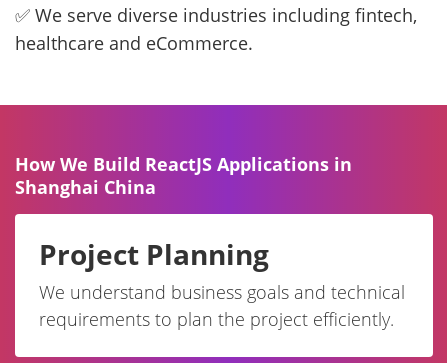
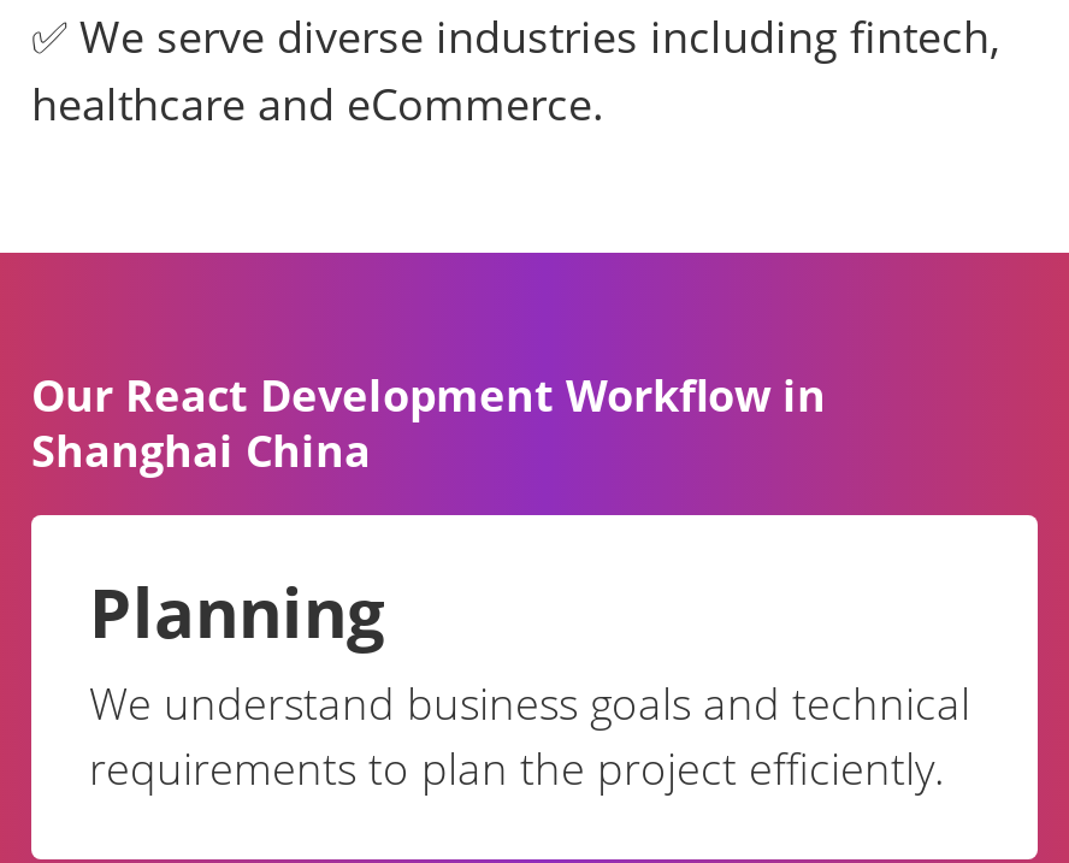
- How We Build ReactJS Applications in
+ Our React Development Workflow in

- Project Planning
+ Planning
